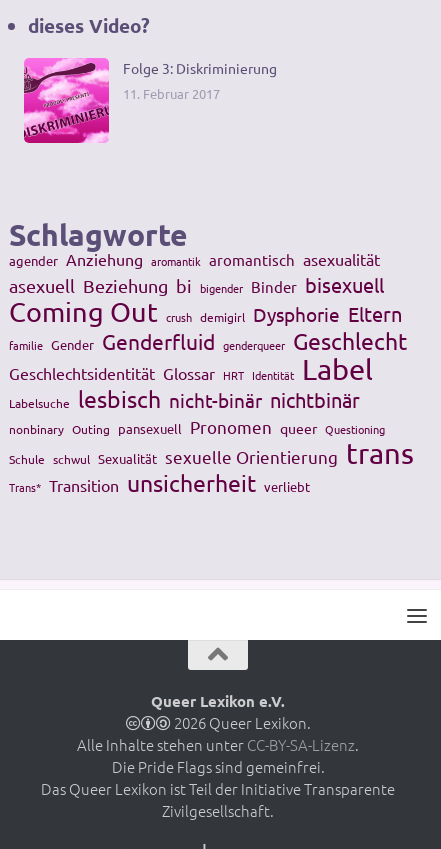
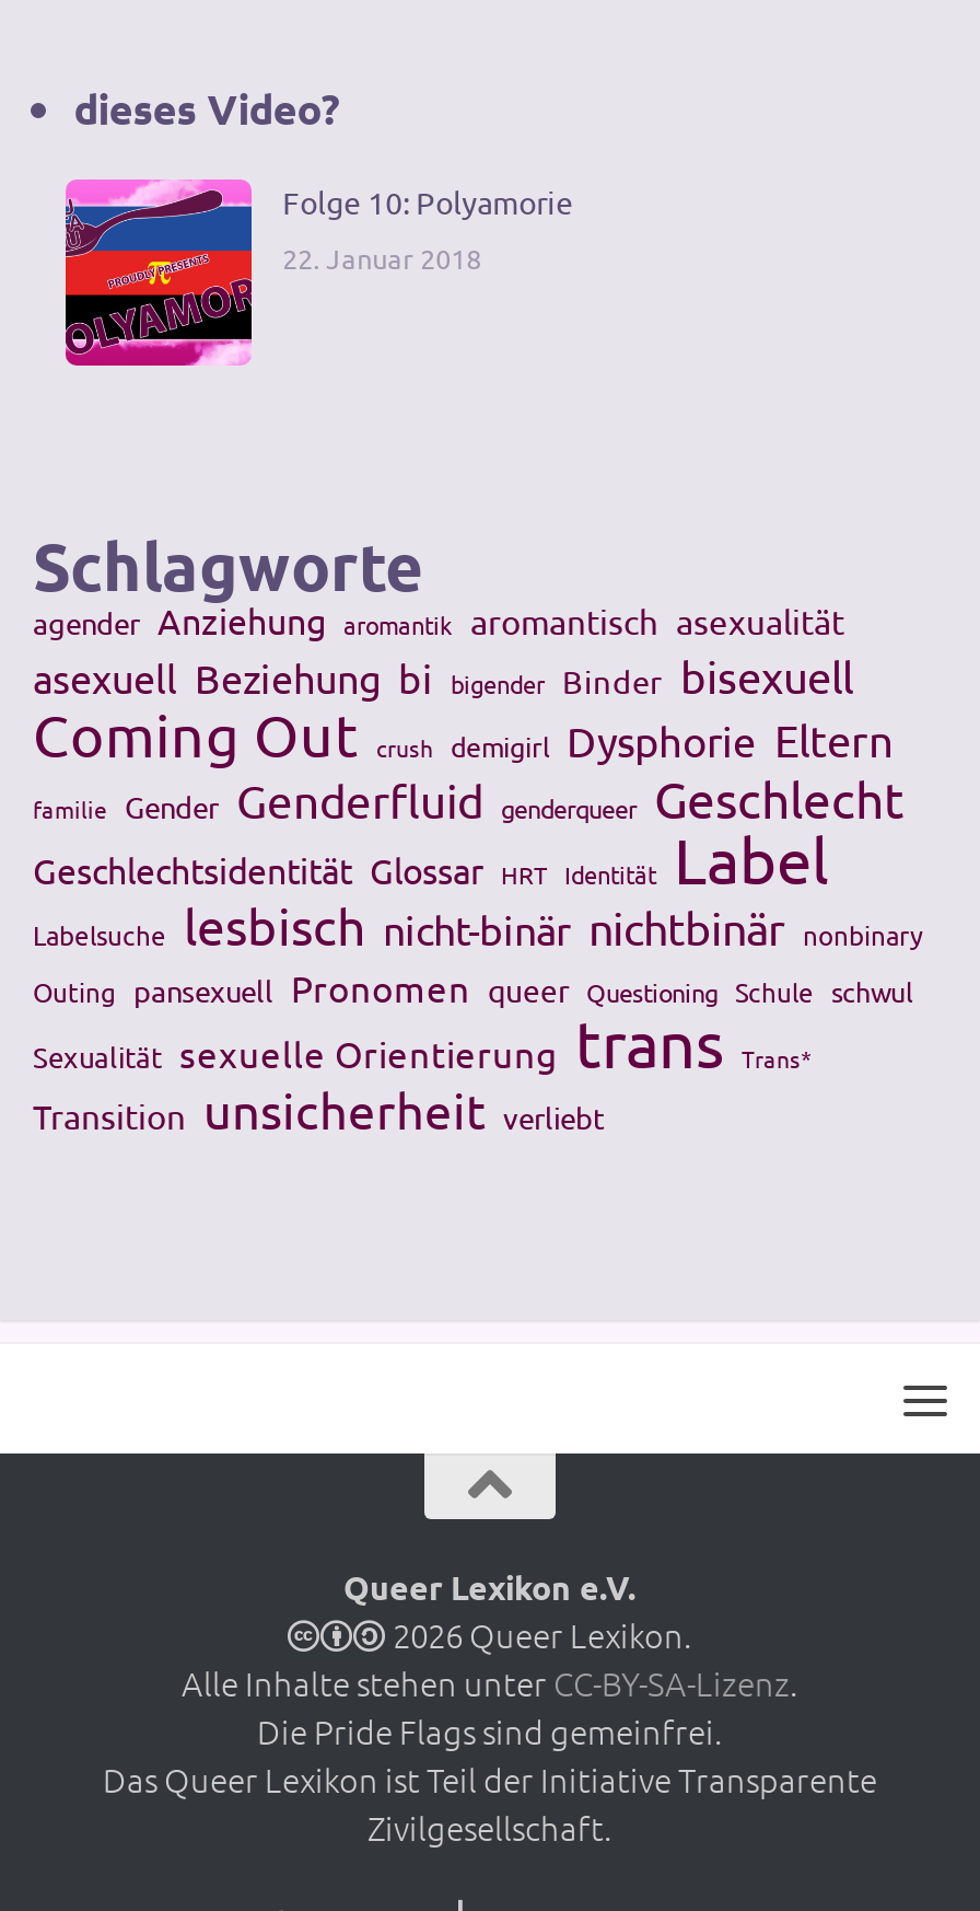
- [image]
- Folge 3: Diskriminierung
- 11. Februar 2017
+ [image]
+ Folge 10: Polyamorie
+ 22. Januar 2018
